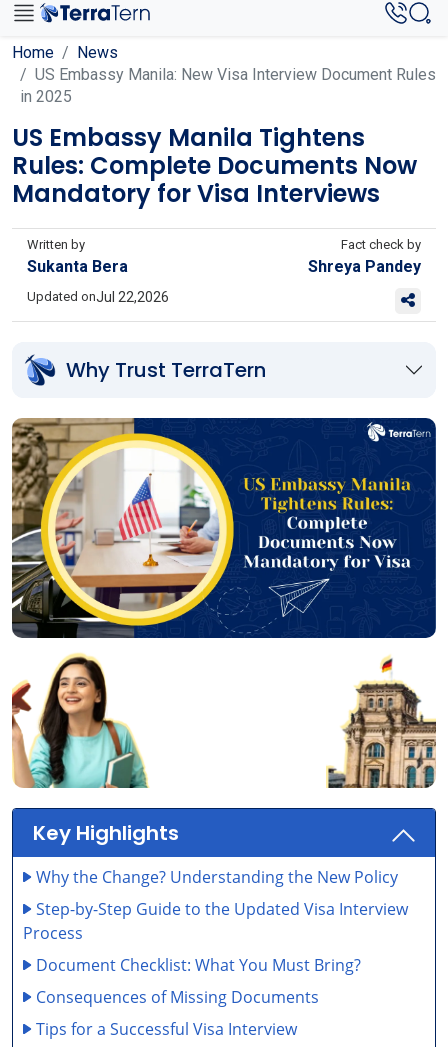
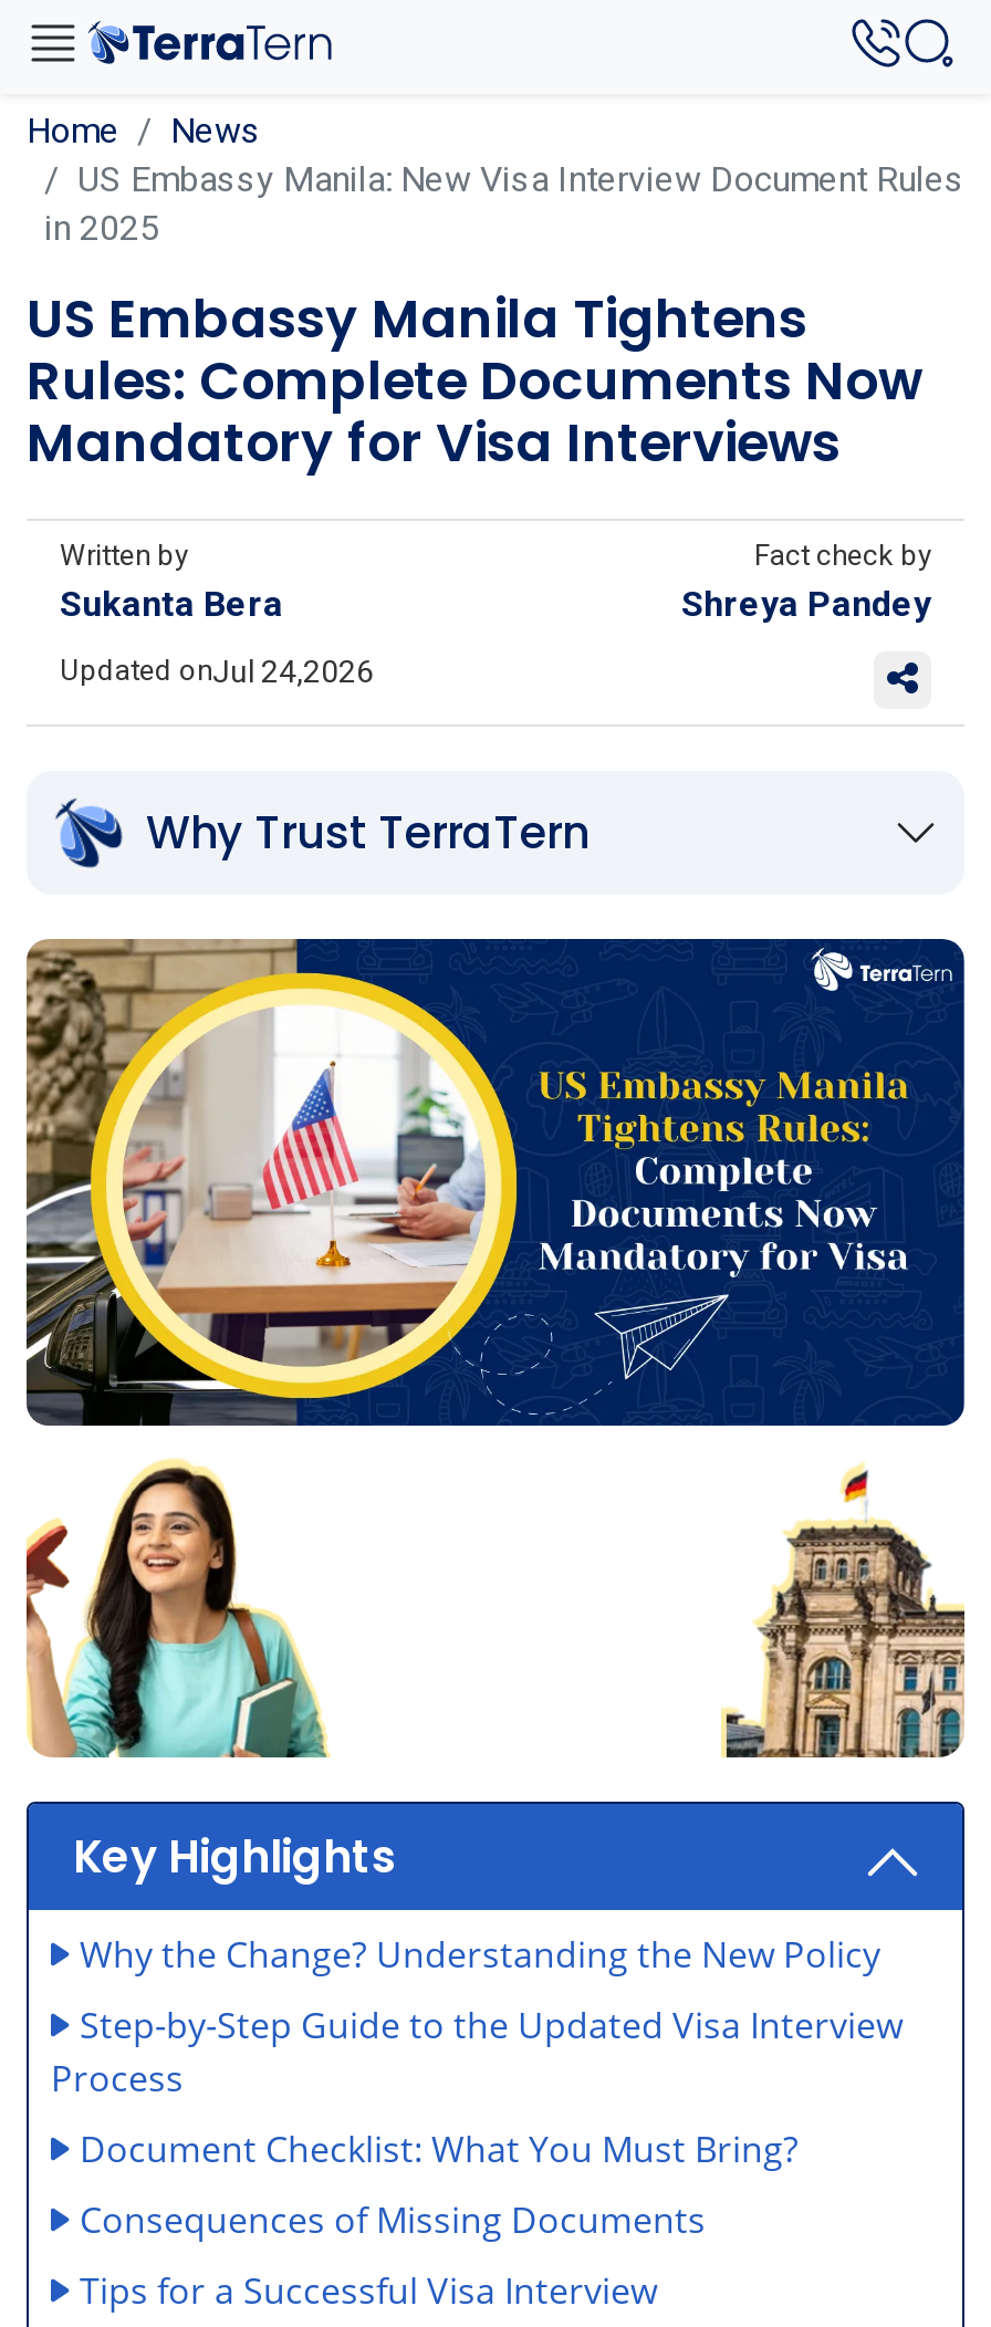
- Updated onJul 22,2026
+ Updated onJul 24,2026
